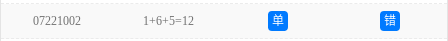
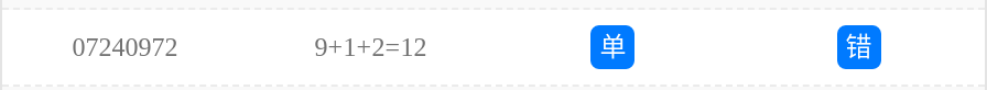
- 07221002
+ 07240972

- 1+6+5=12
+ 9+1+2=12
